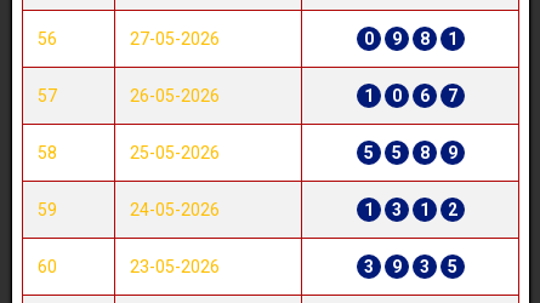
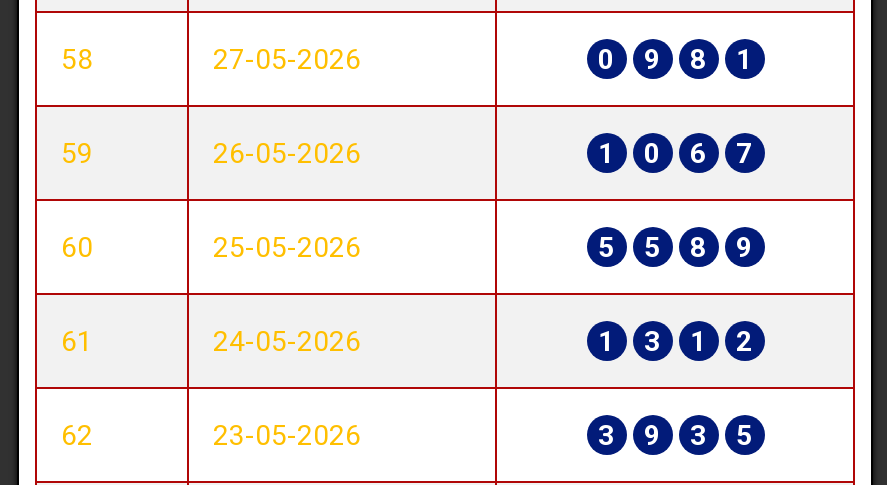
- 56
+ 58

- 57
+ 59

- 58
+ 60

- 59
+ 61

- 60
+ 62
